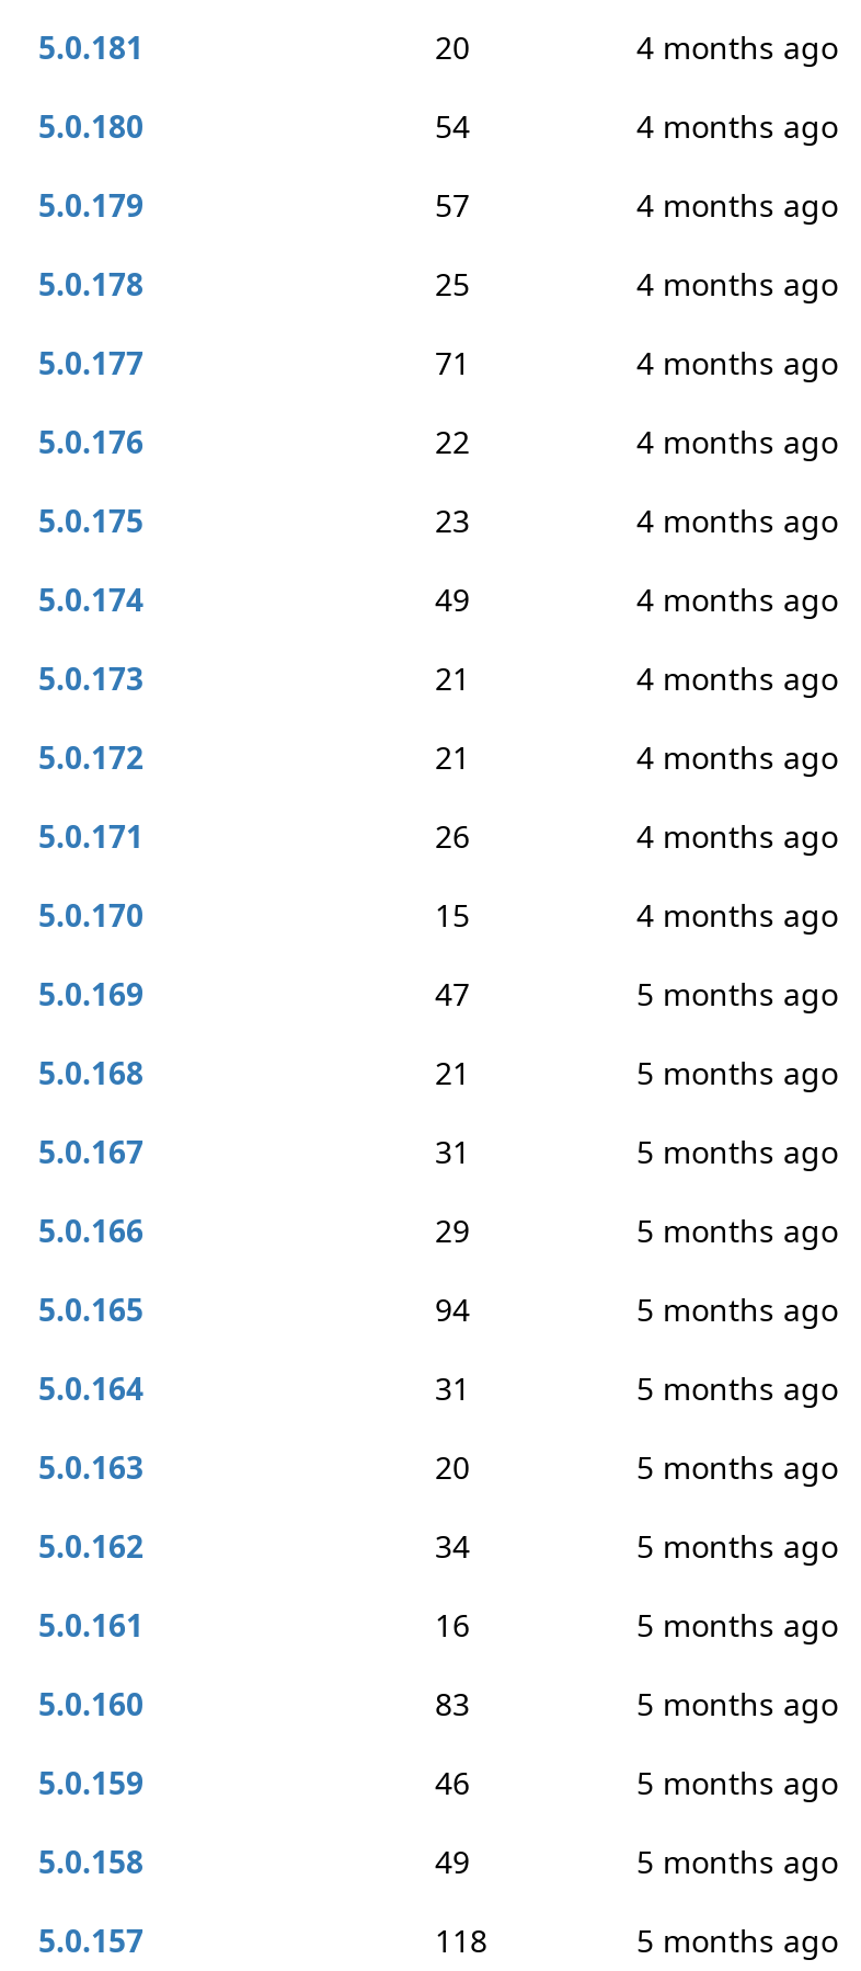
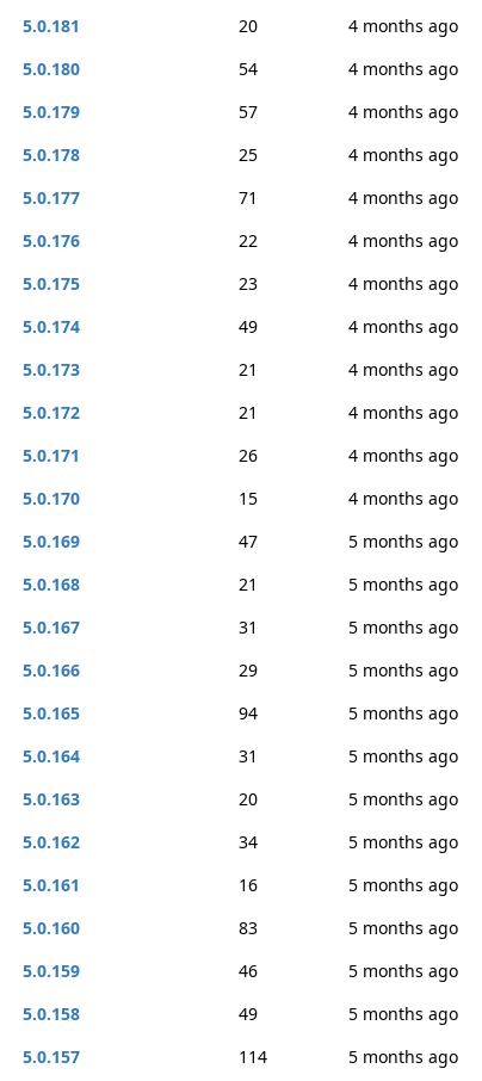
- 118
+ 114
